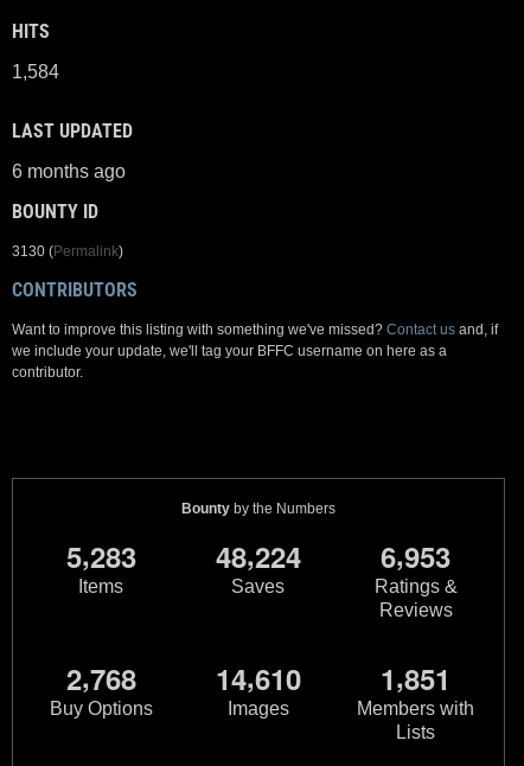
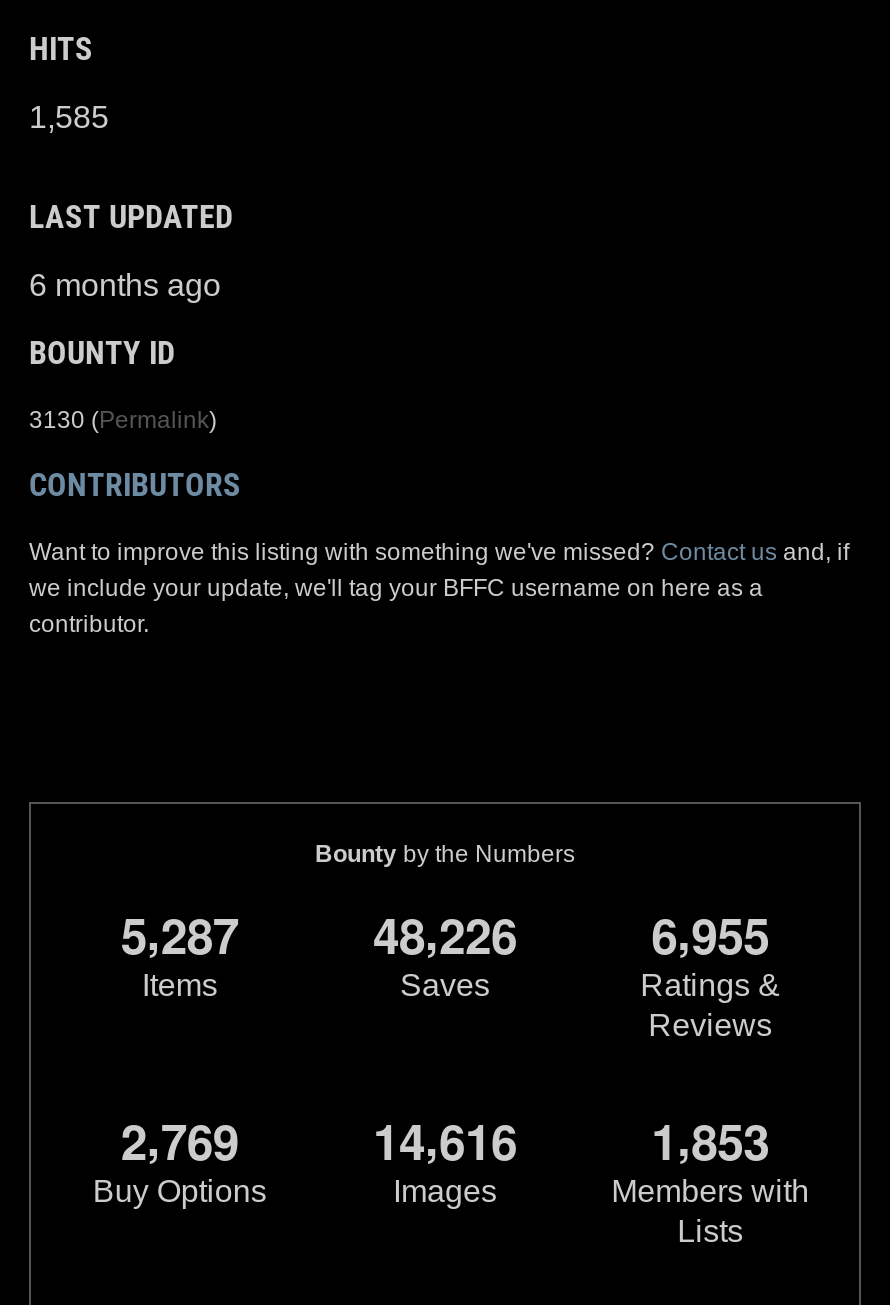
- 1,584
+ 1,585

- 5,283
+ 5,287

- 48,224
+ 48,226

- 6,953
+ 6,955

- 2,768
+ 2,769

- 14,610
+ 14,616

- 1,851
+ 1,853
